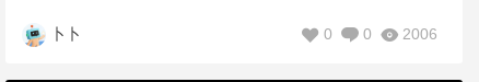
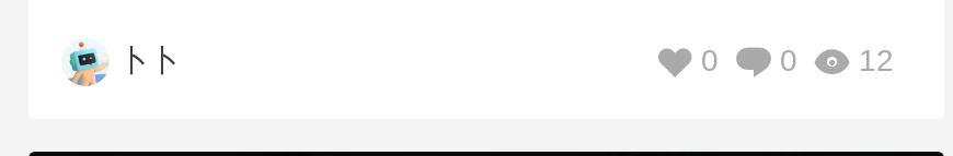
- 0 0 2006
+ 0 0 12
